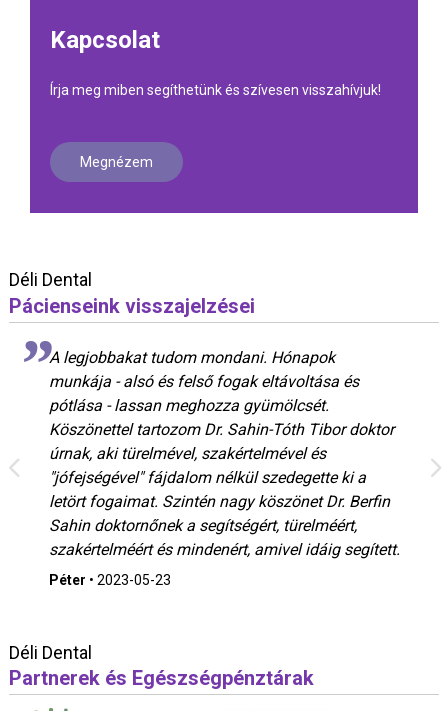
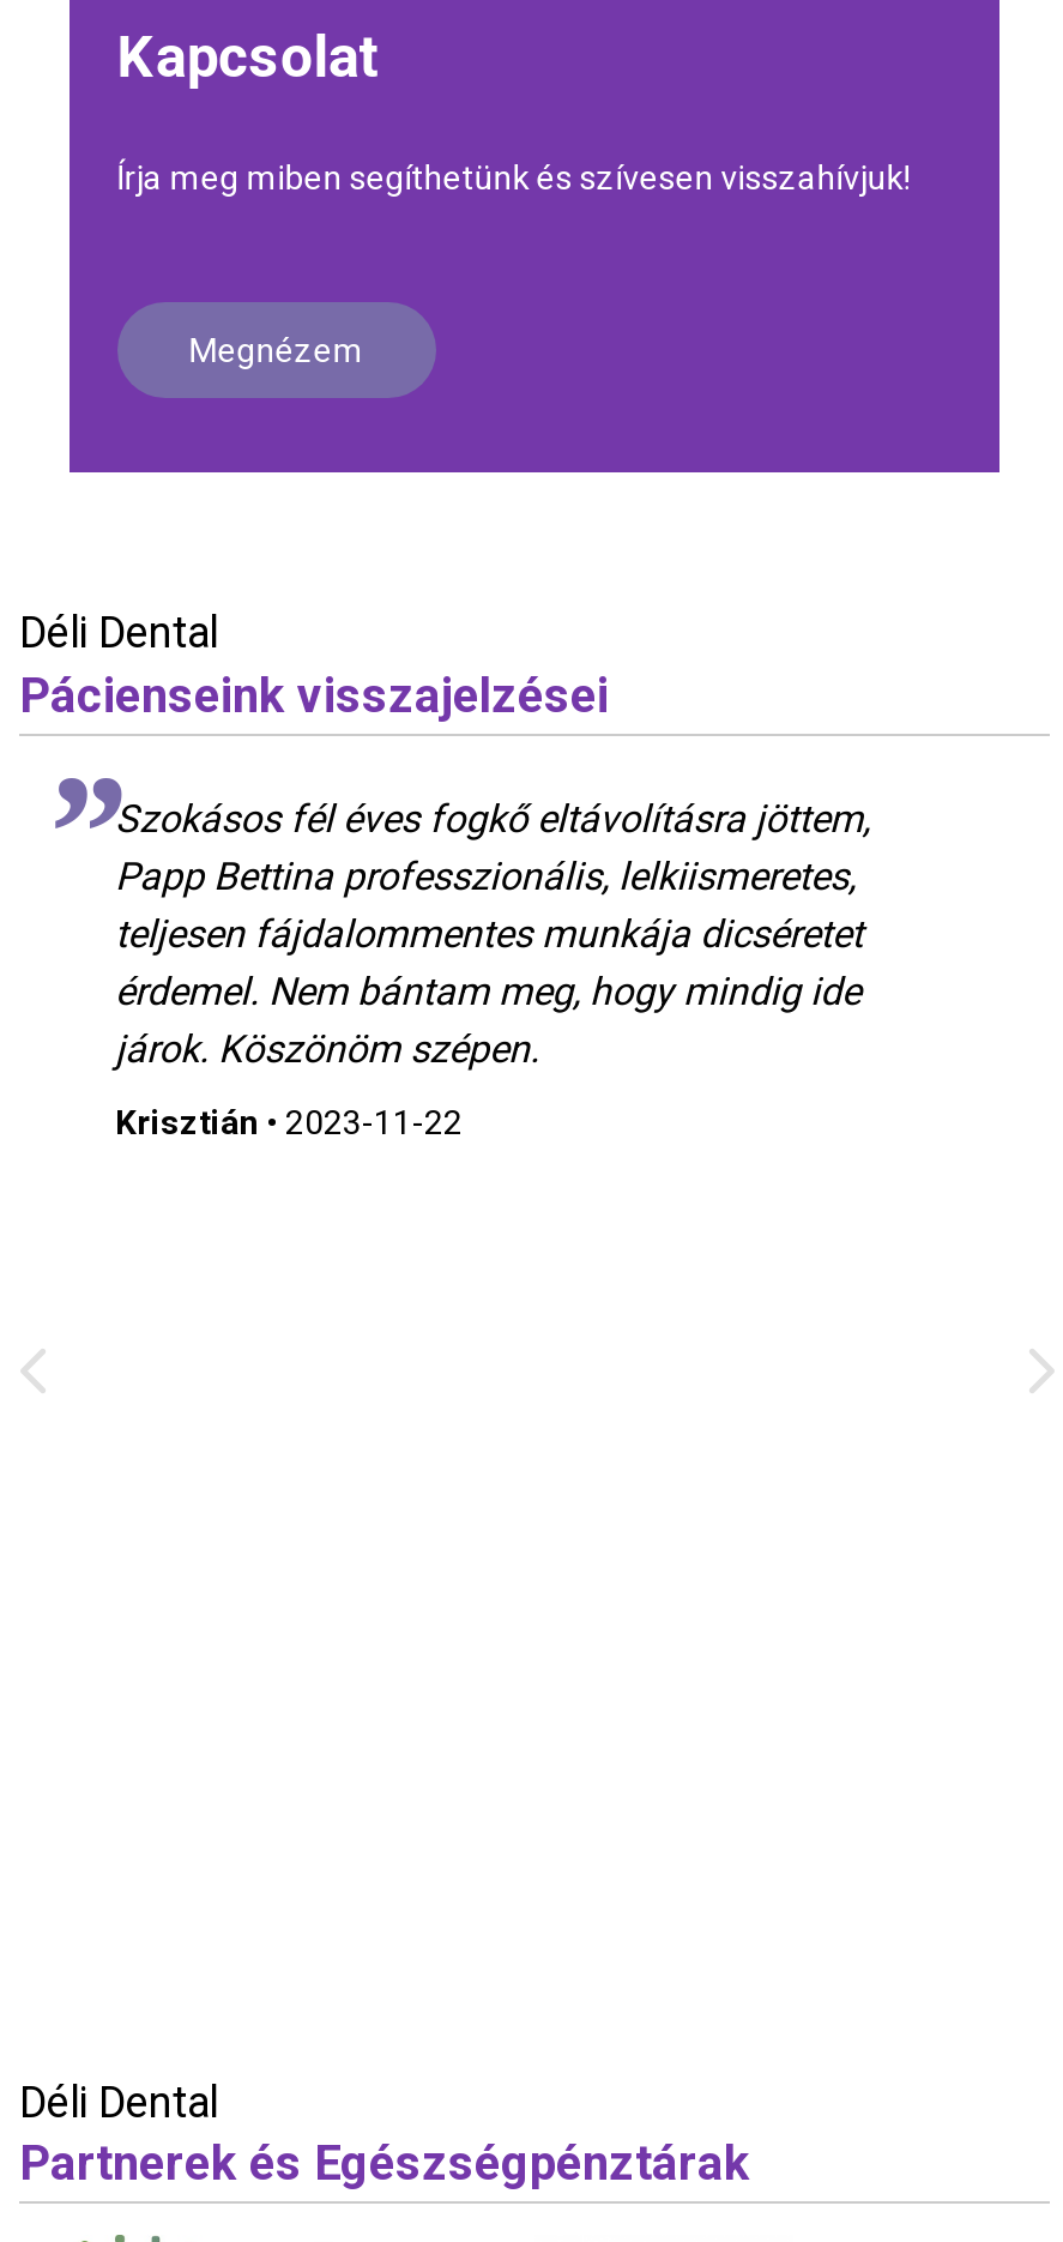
- A legjobbakat tudom mondani. Hónapok
- munkája - alsó és felső fogak eltávoltása és
- pótlása - lassan meghozza gyümölcsét.
- Köszönettel tartozom Dr. Sahin-Tóth Tibor doktor
- úrnak, aki türelmével, szakértelmével és
- "jófejségével" fájdalom nélkül szedegette ki a
- letört fogaimat. Szintén nagy köszönet Dr. Berfin
- Sahin doktornőnek a segítségért, türelméért,
- szakértelméért és mindenért, amivel idáig segített.
+ Szokásos fél éves fogkő eltávolításra jöttem,
+ Papp Bettina professzionális, lelkiismeretes,
+ teljesen fájdalommentes munkája dicséretet
+ érdemel. Nem bántam meg, hogy mindig ide
+ járok. Köszönöm szépen.

- Péter • 2023-05-23
+ Krisztián • 2023-11-22
